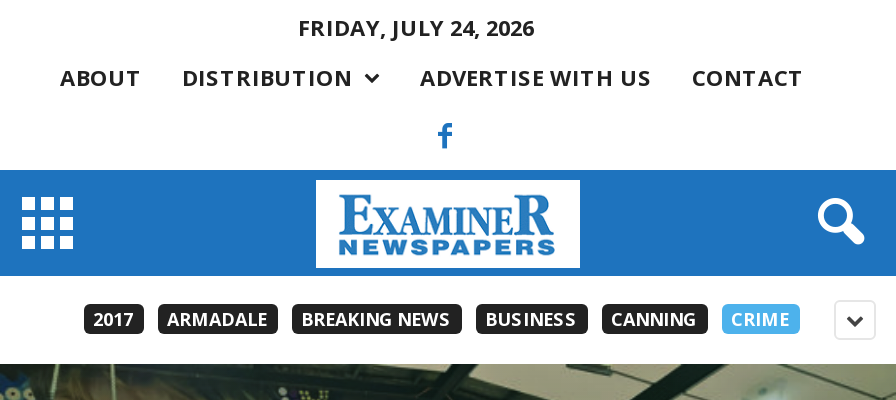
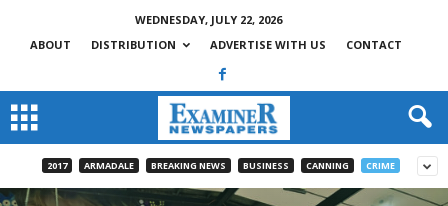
- FRIDAY, JULY 24, 2026
+ WEDNESDAY, JULY 22, 2026
